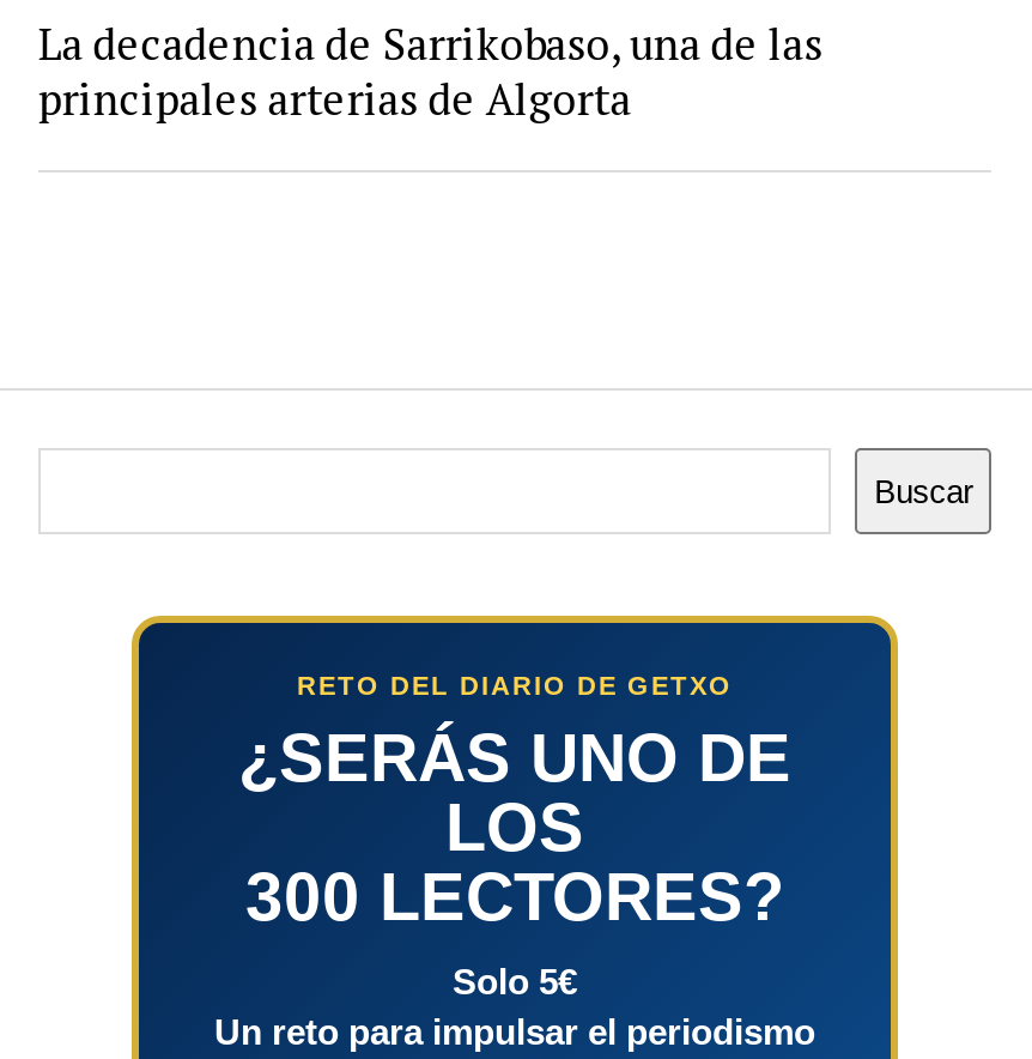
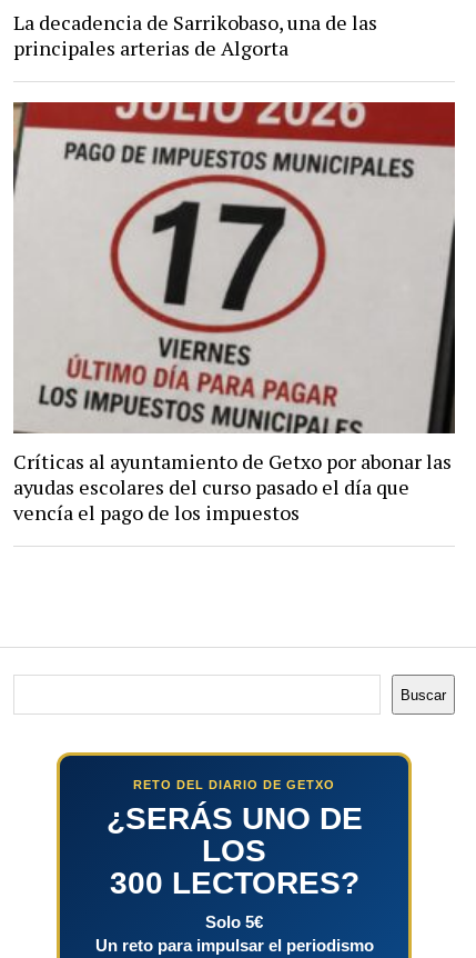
+ [image]
+ Críticas al ayuntamiento de Getxo por abonar las
+ ayudas escolares del curso pasado el día que
+ vencía el pago de los impuestos
